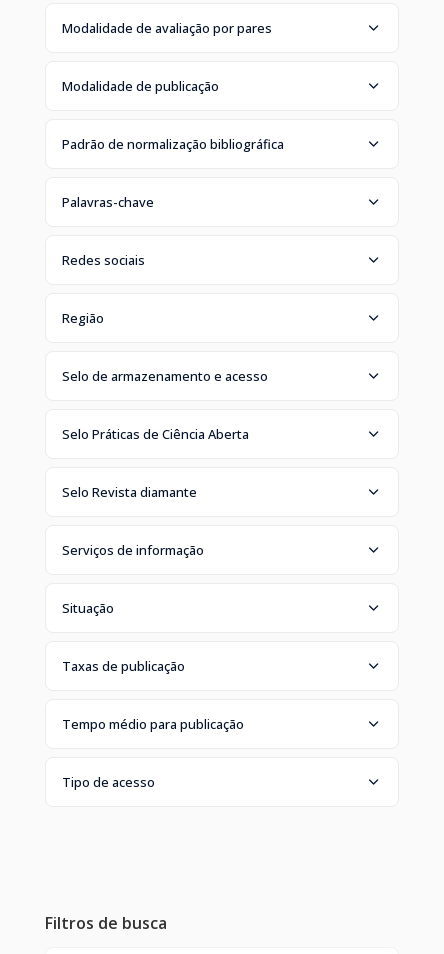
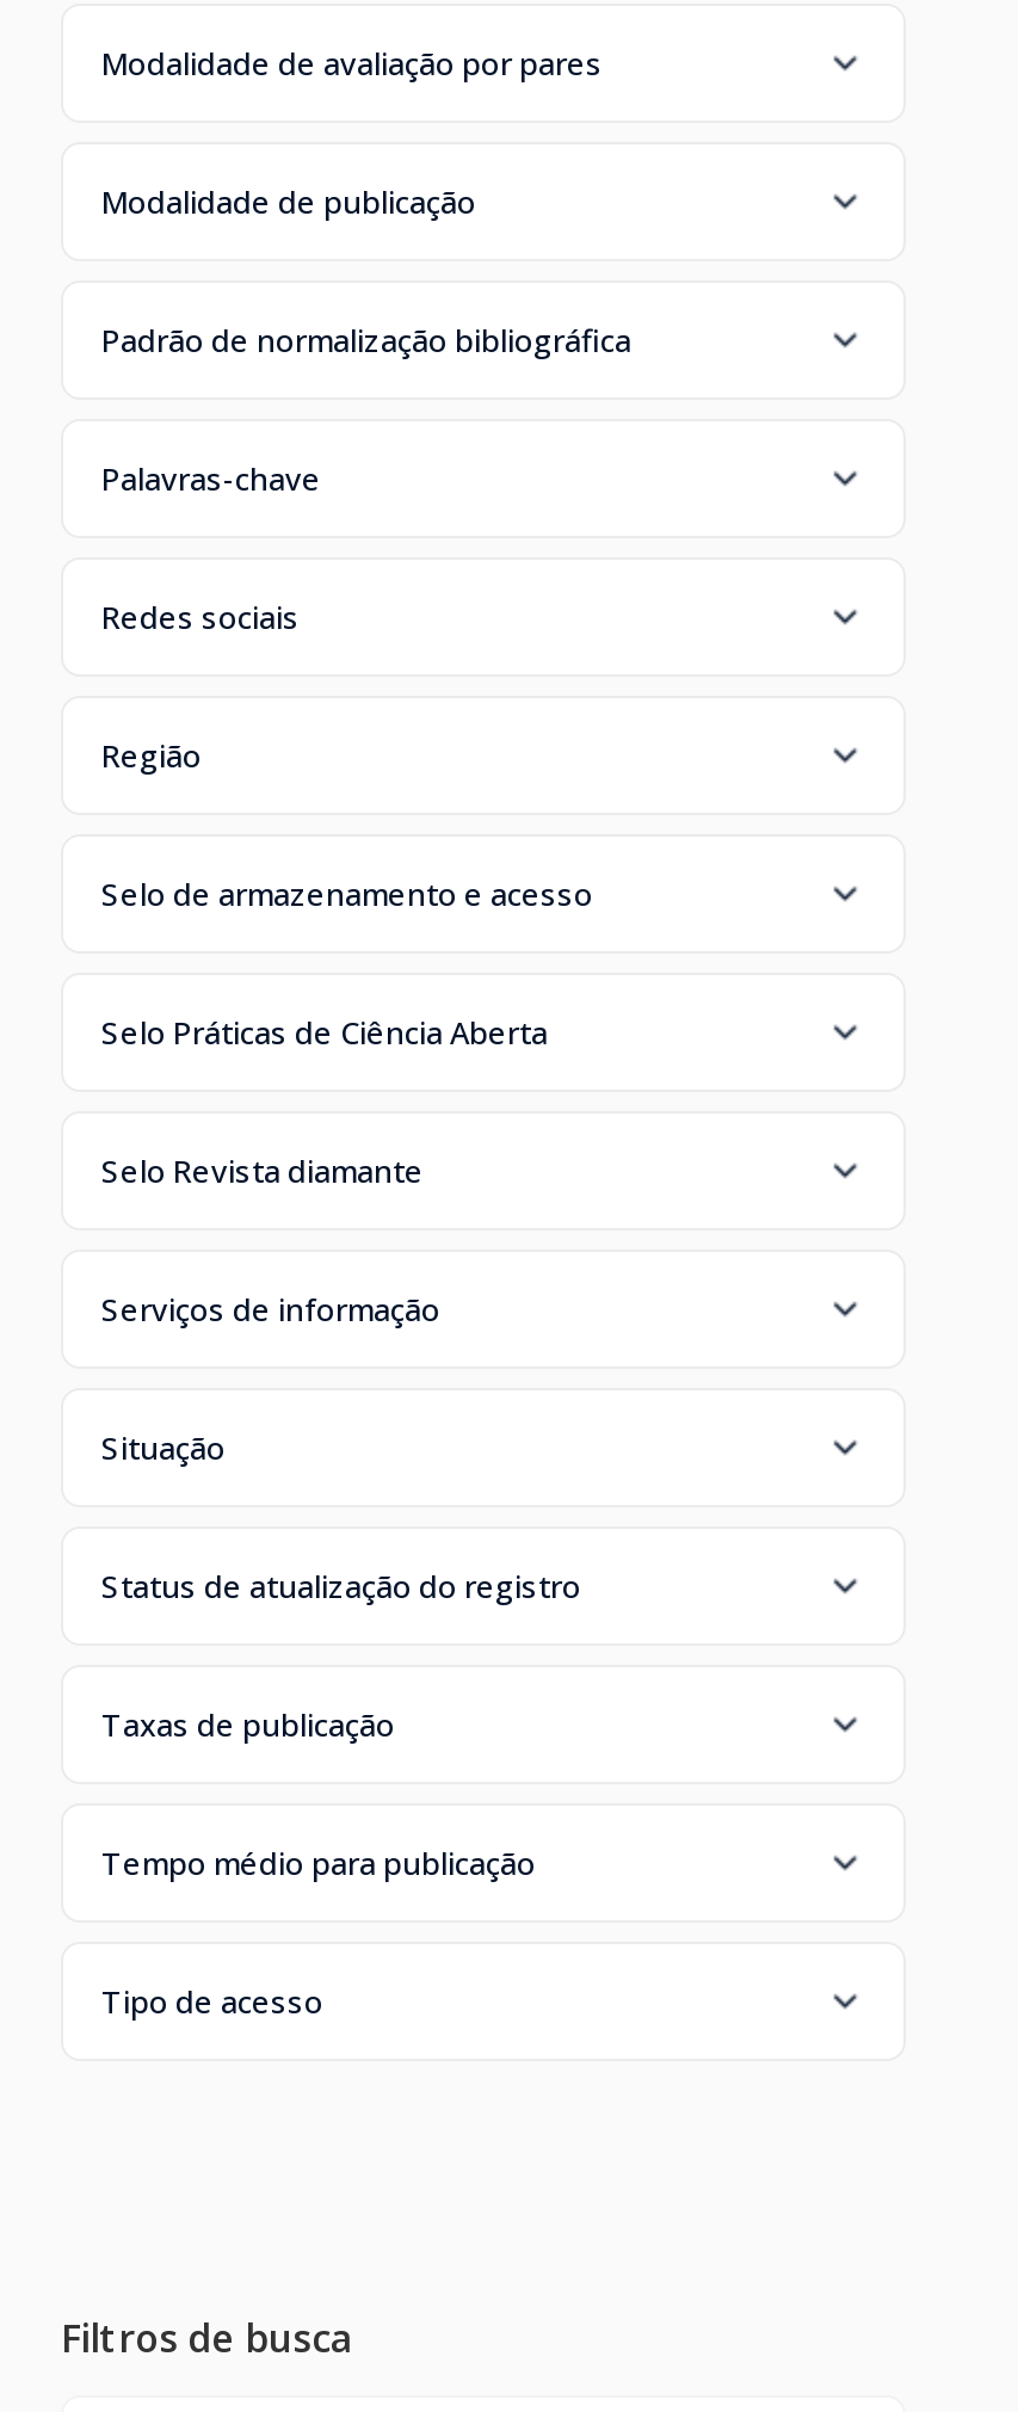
+ Status de atualização do registro
